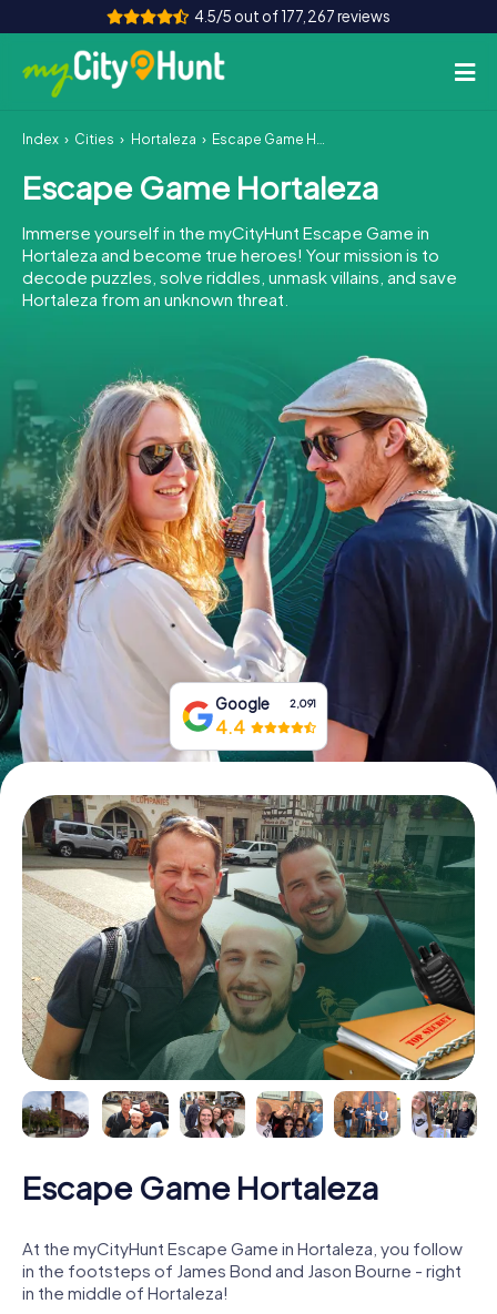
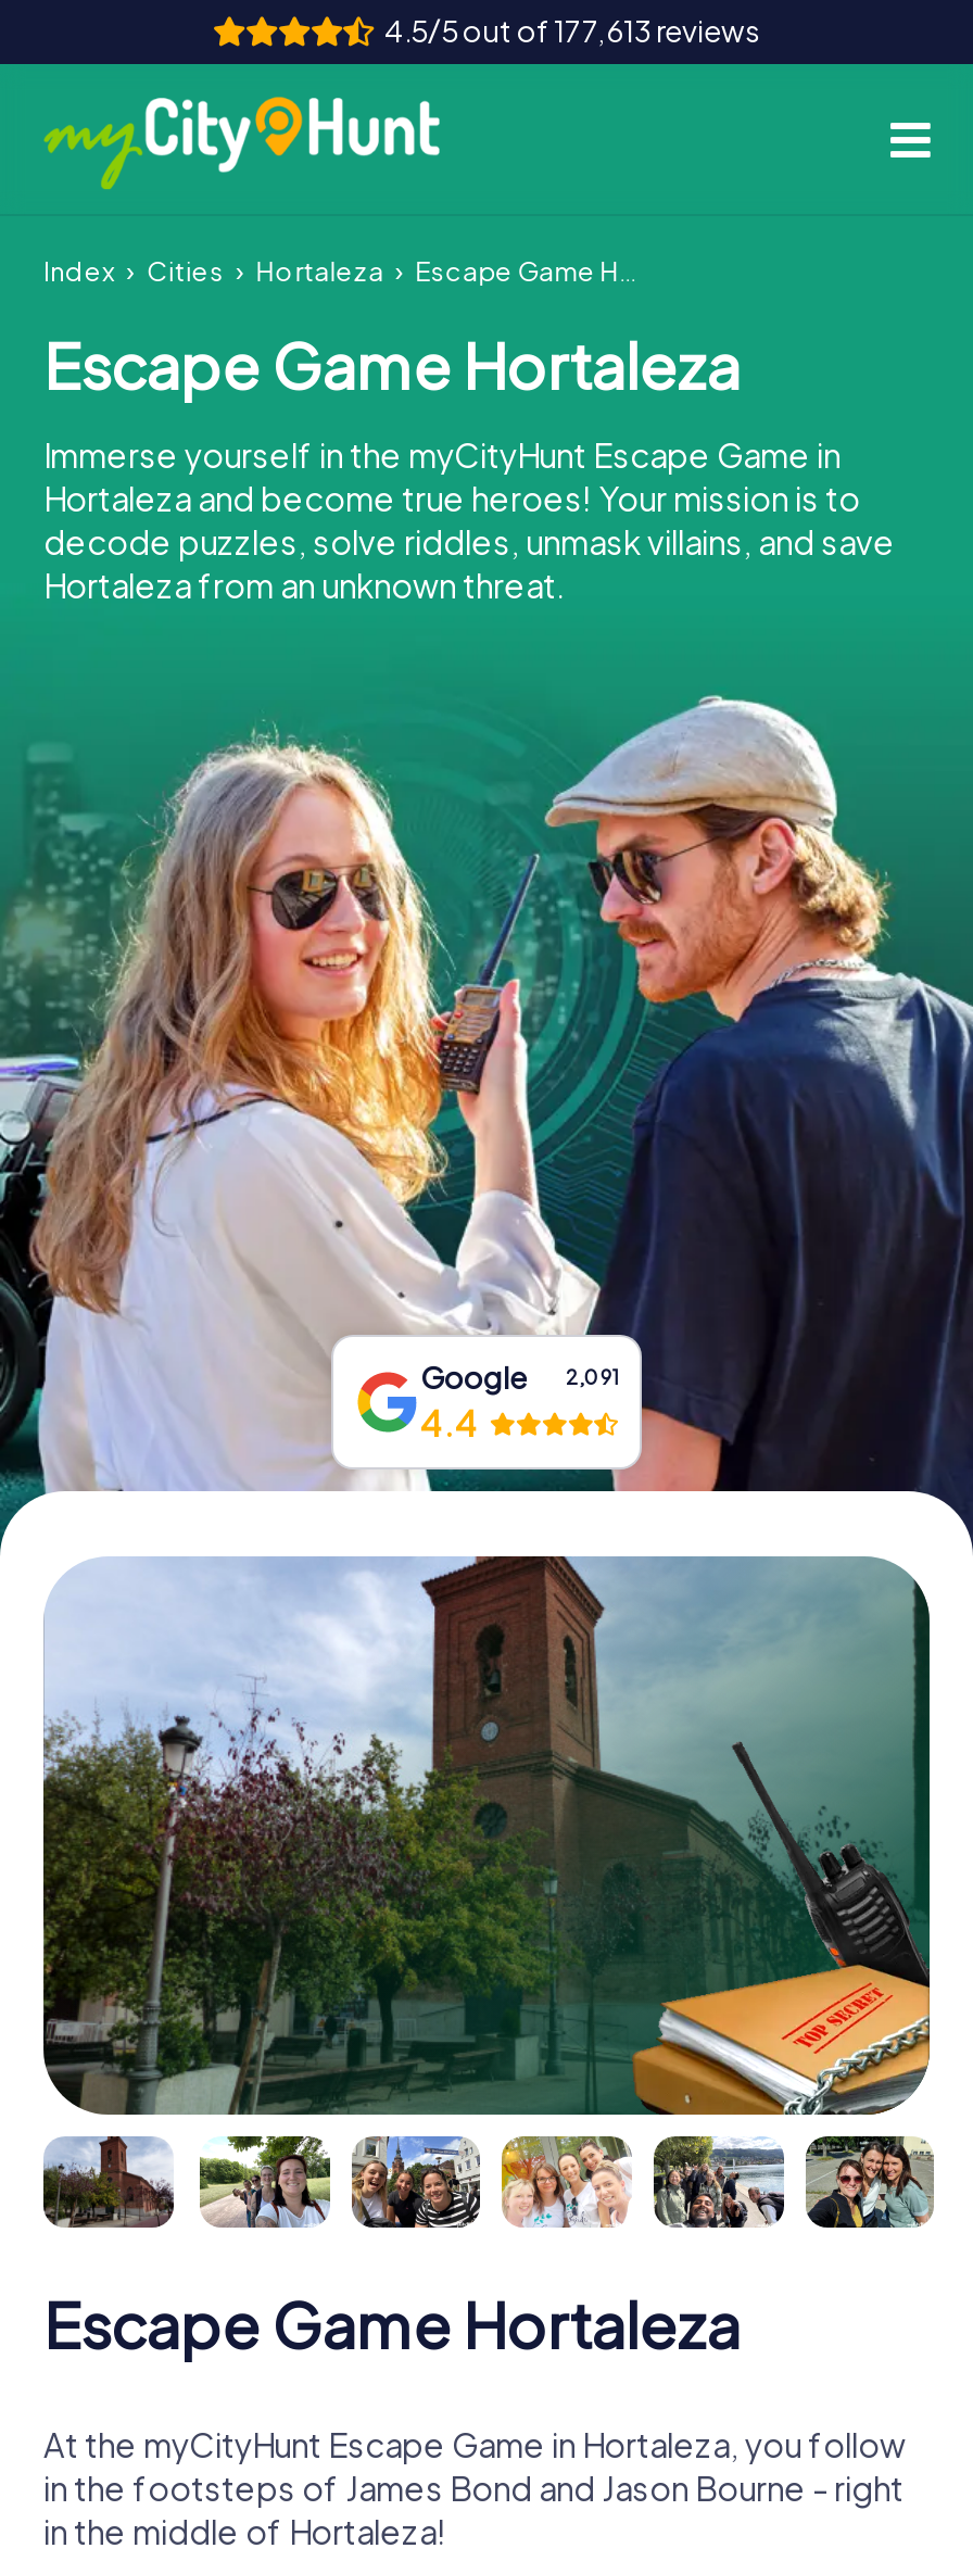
- 4.5/5 out of 177,267 reviews
+ 4.5/5 out of 177,613 reviews

- [image]
+ [image]

- [image]
+ [image]

- [image]
+ [image]

- [image]
+ [image]

- [image]
+ [image]

- [image]
+ [image]
